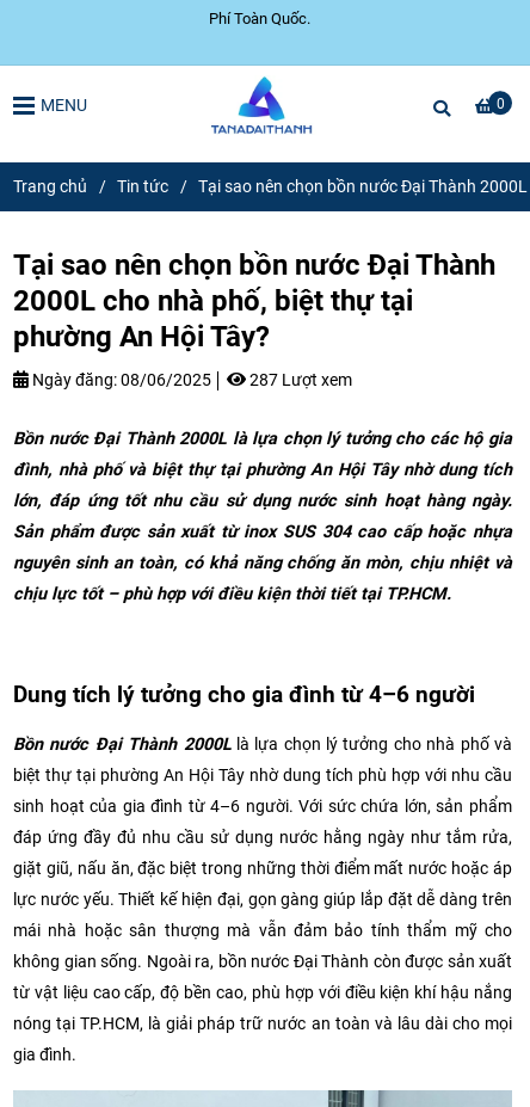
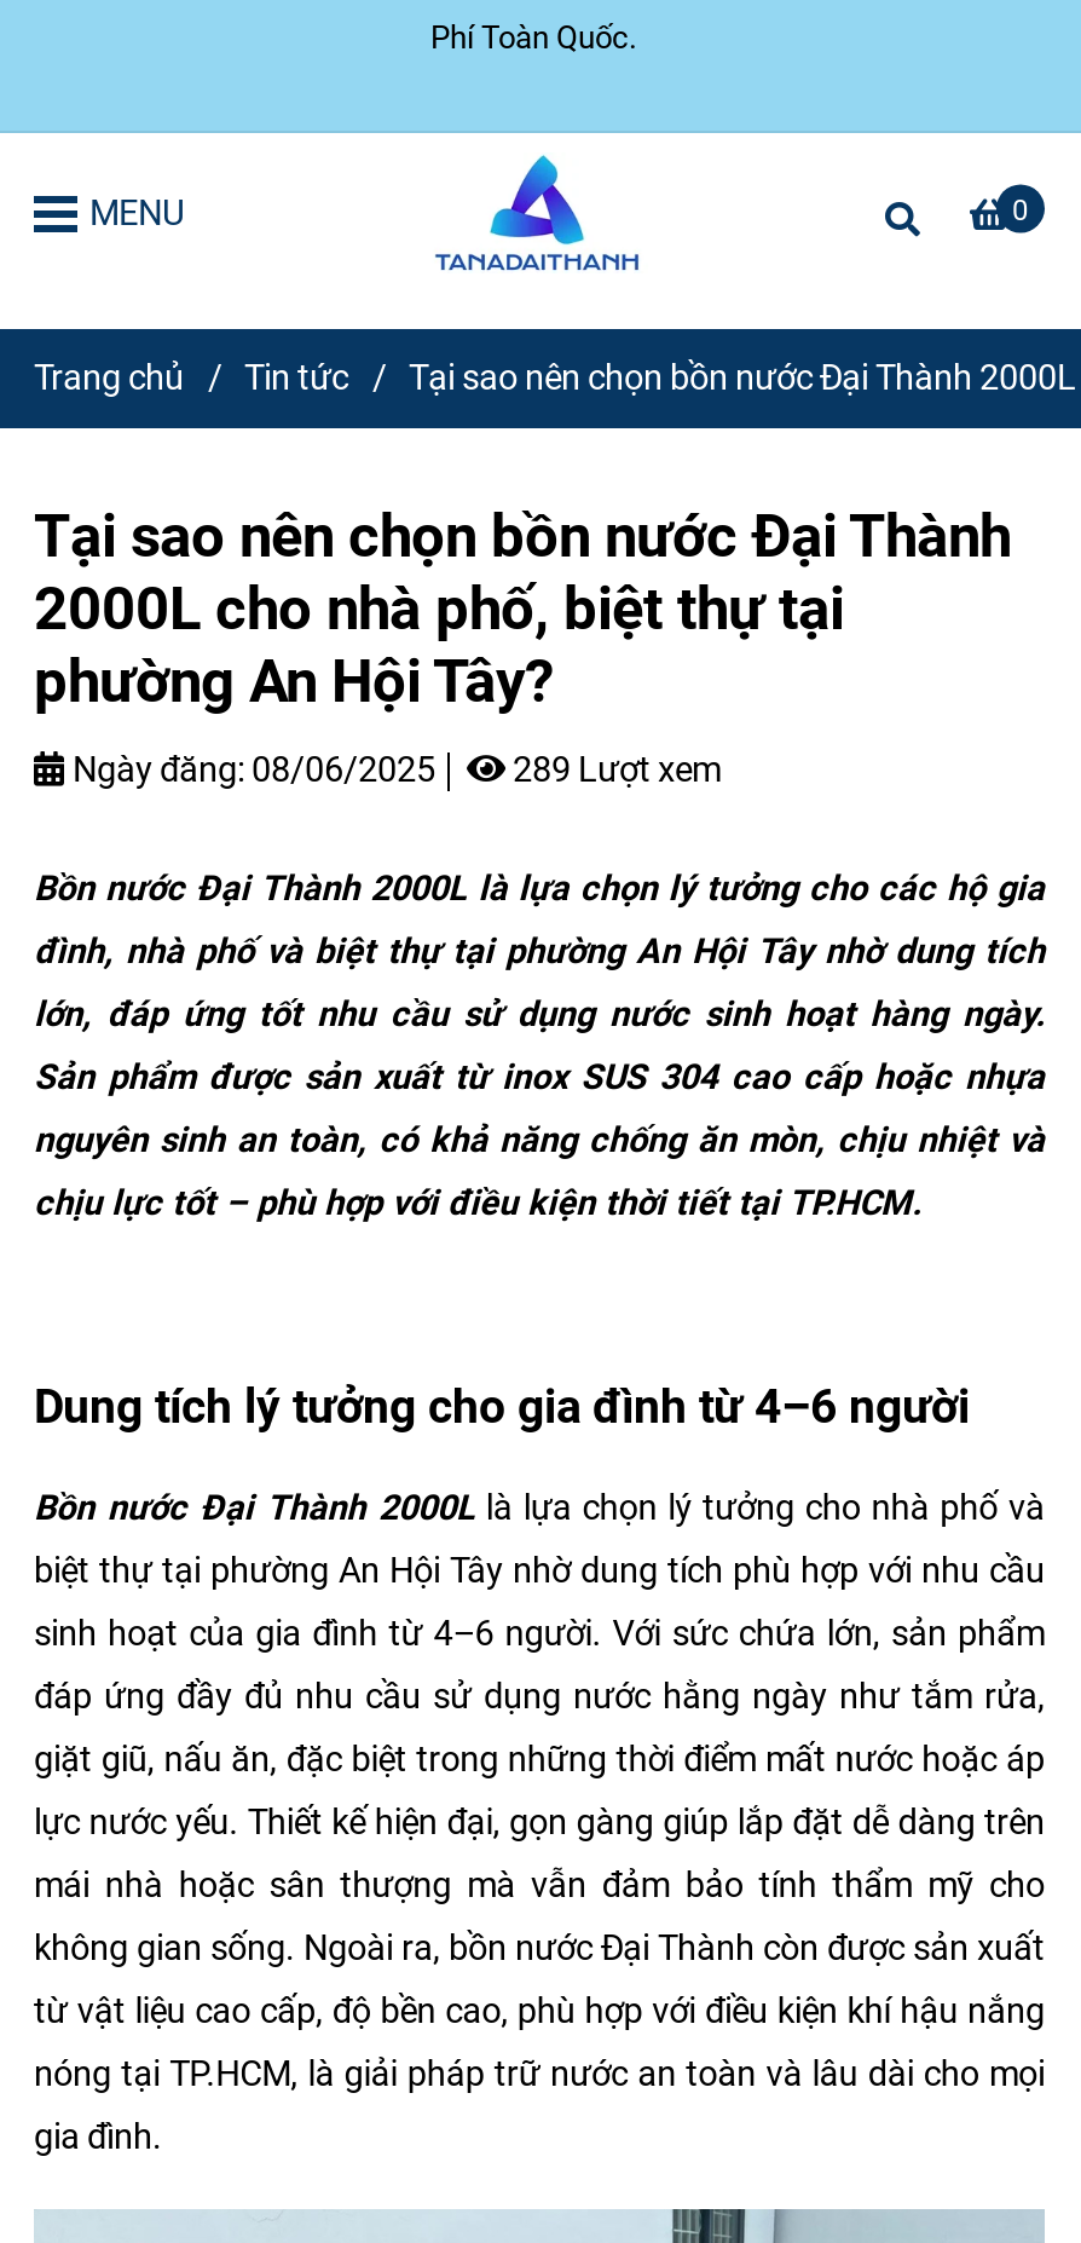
- Ngày đăng: 08/06/2025 287 Lượt xem
+ Ngày đăng: 08/06/2025 289 Lượt xem
